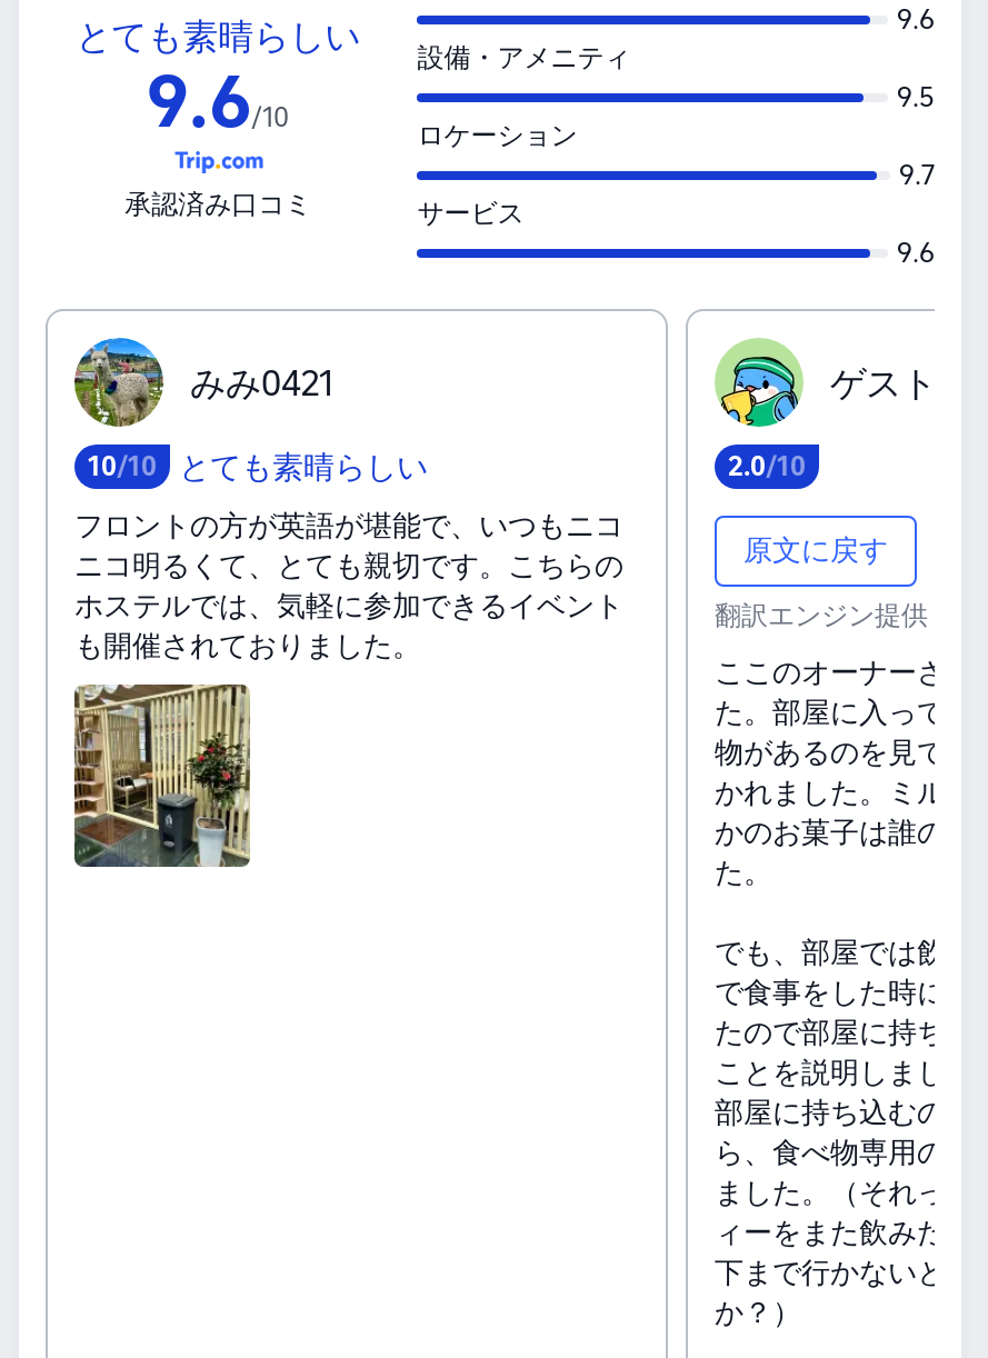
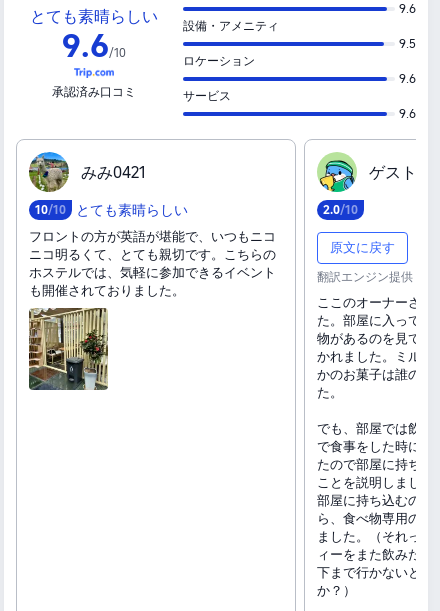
- 9.7
+ 9.6
